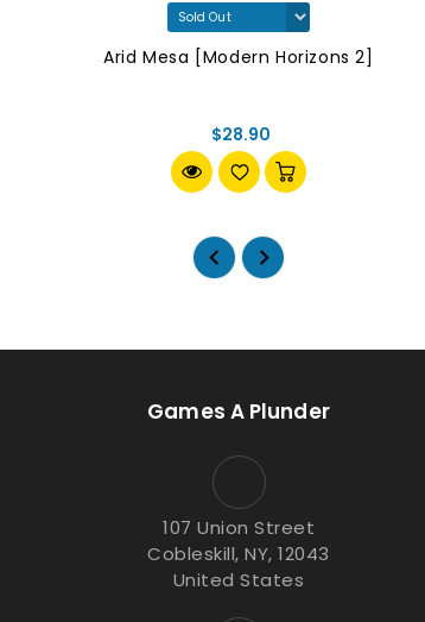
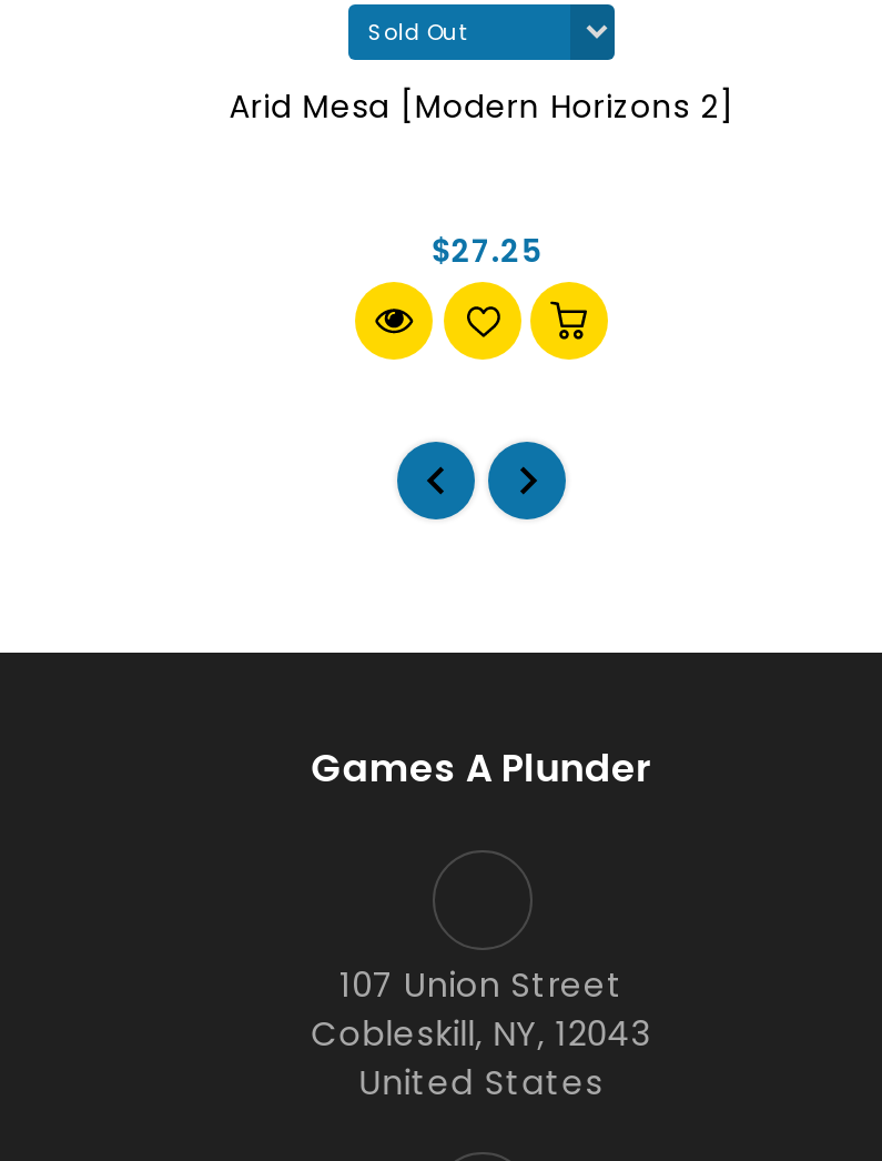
- $28.90
+ $27.25
